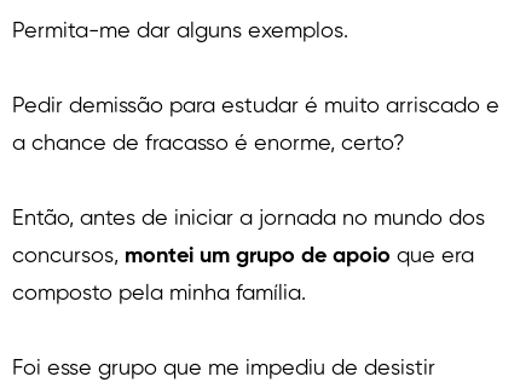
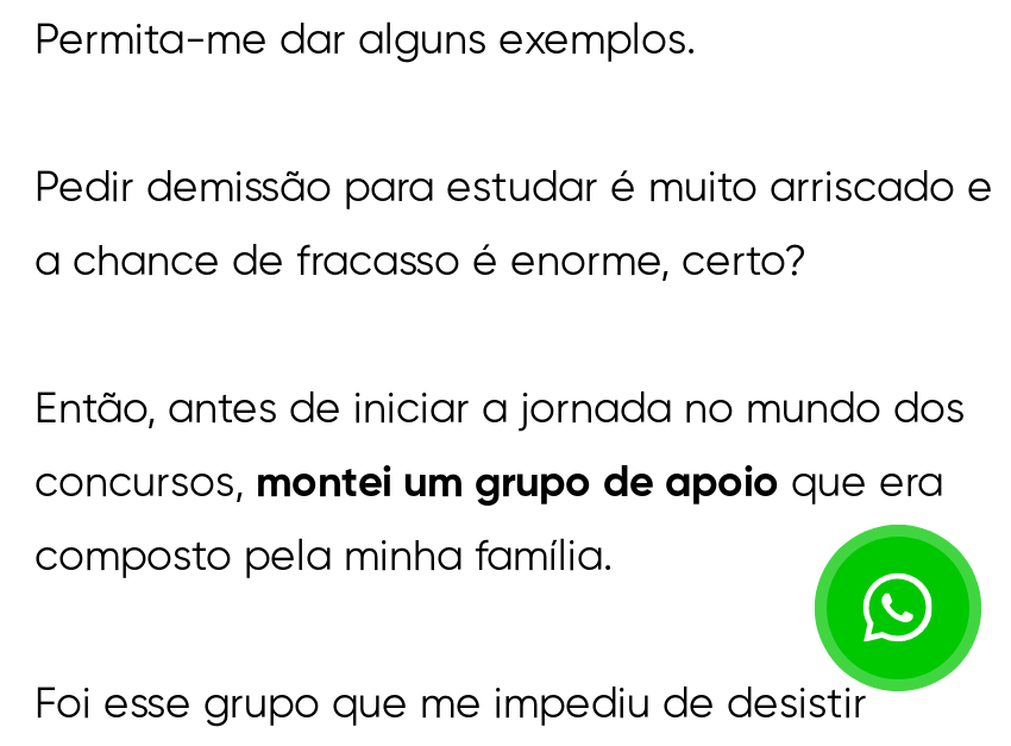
+ [image]
